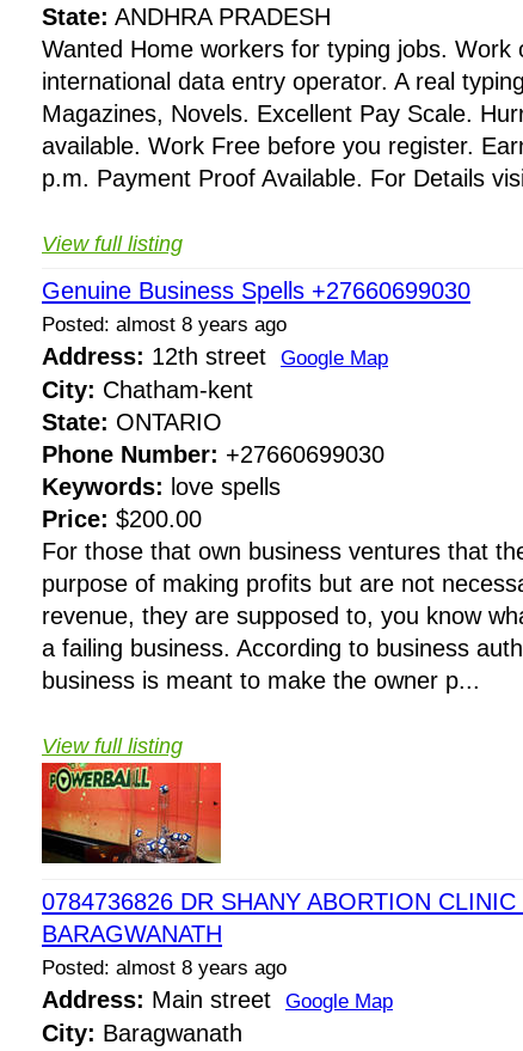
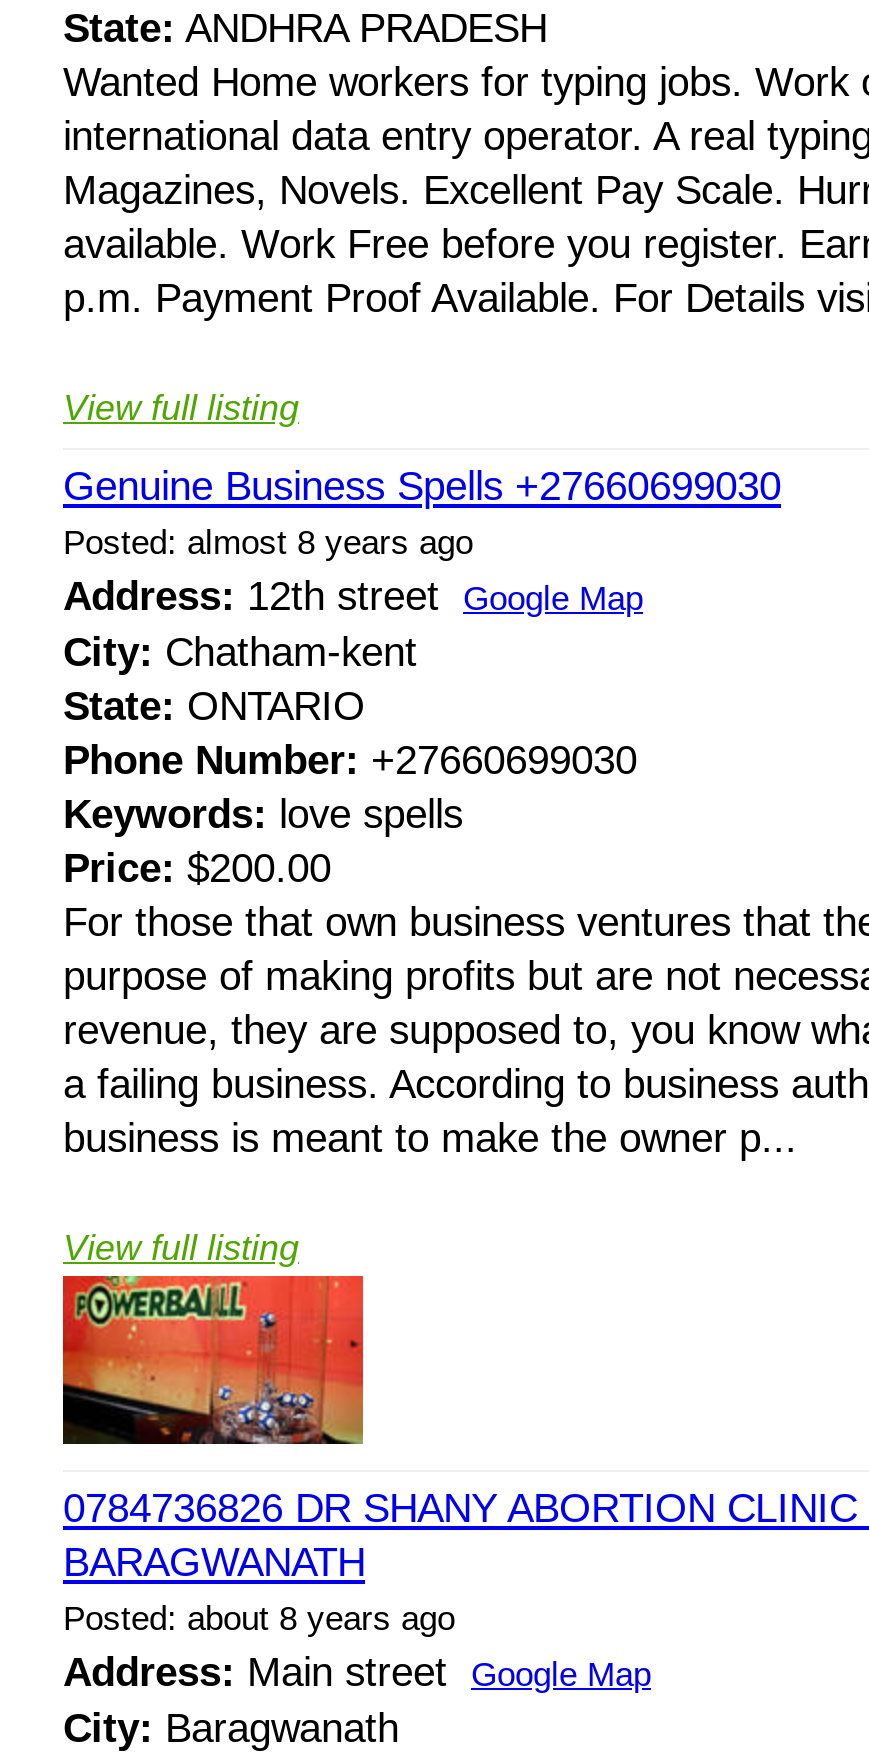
- Posted: almost 8 years ago
+ Posted: about 8 years ago
